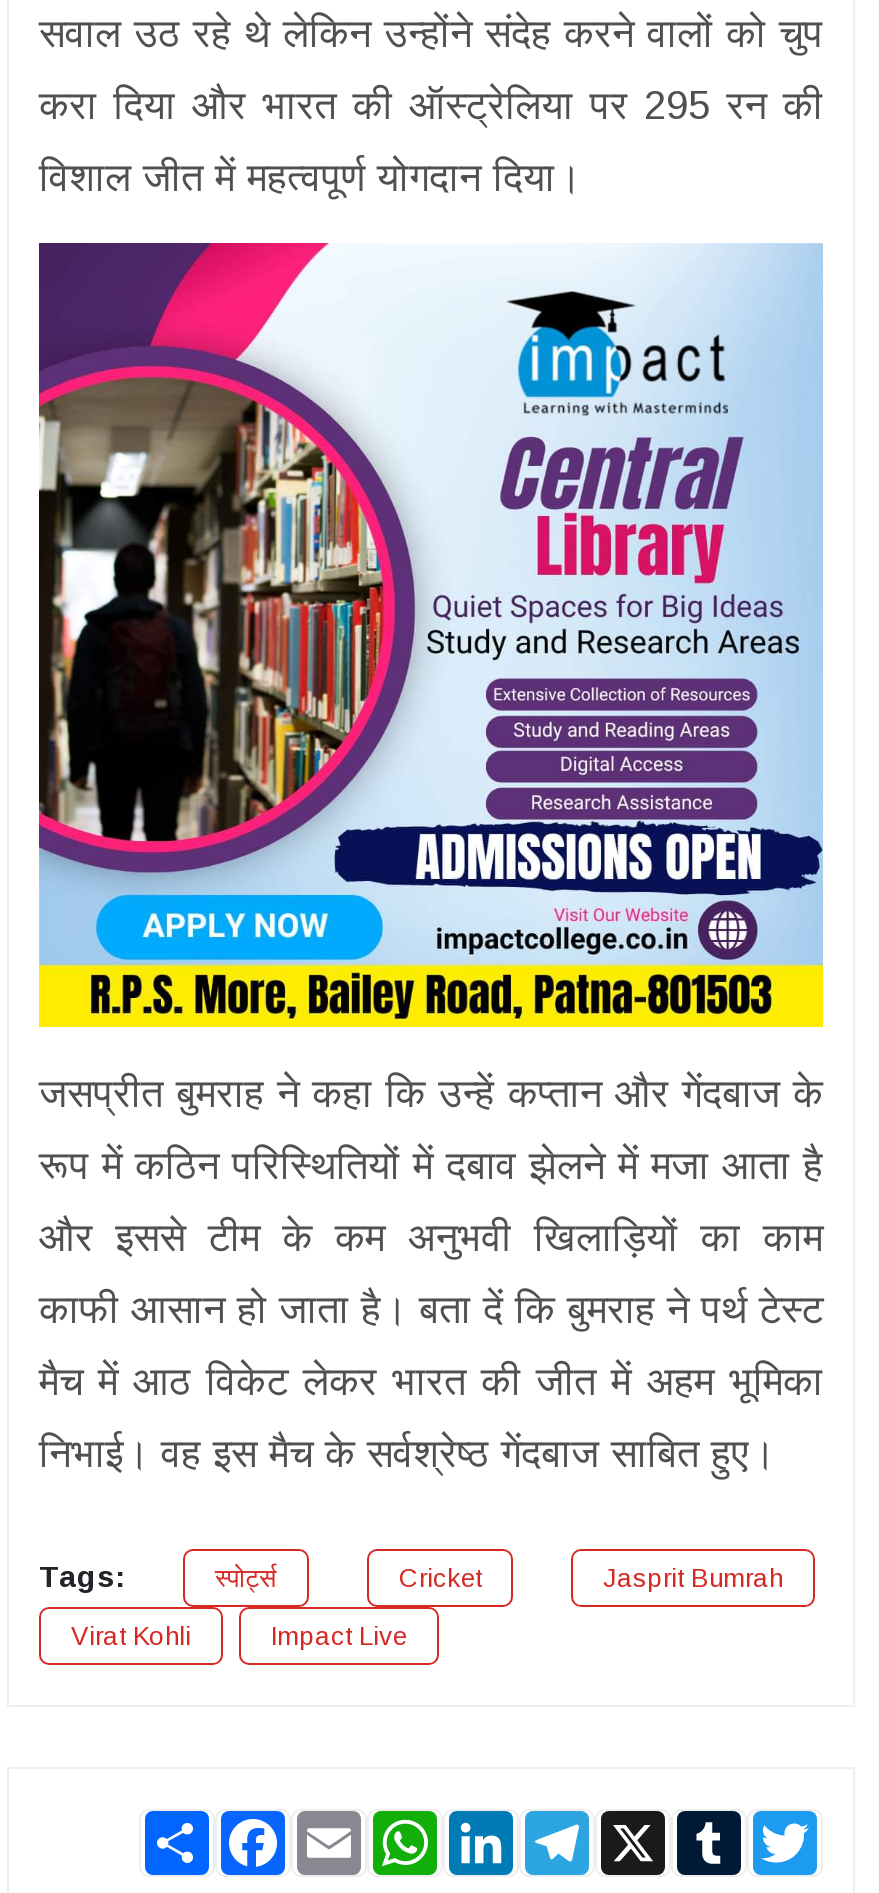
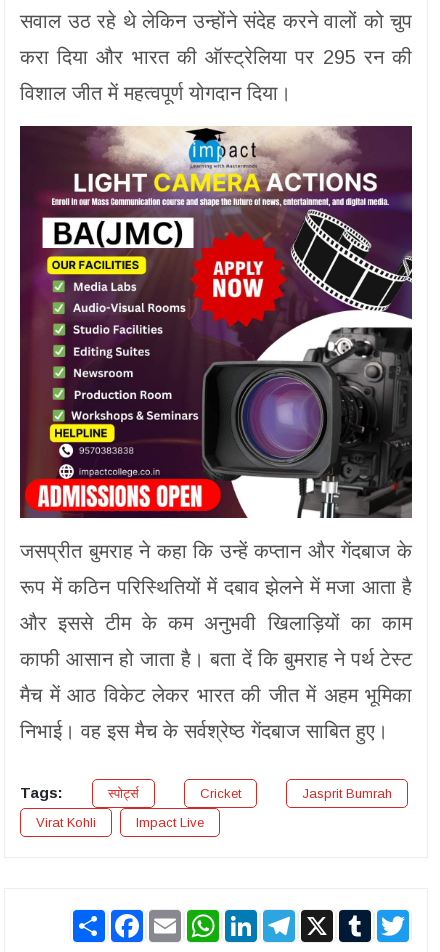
- [image]
+ [image]
